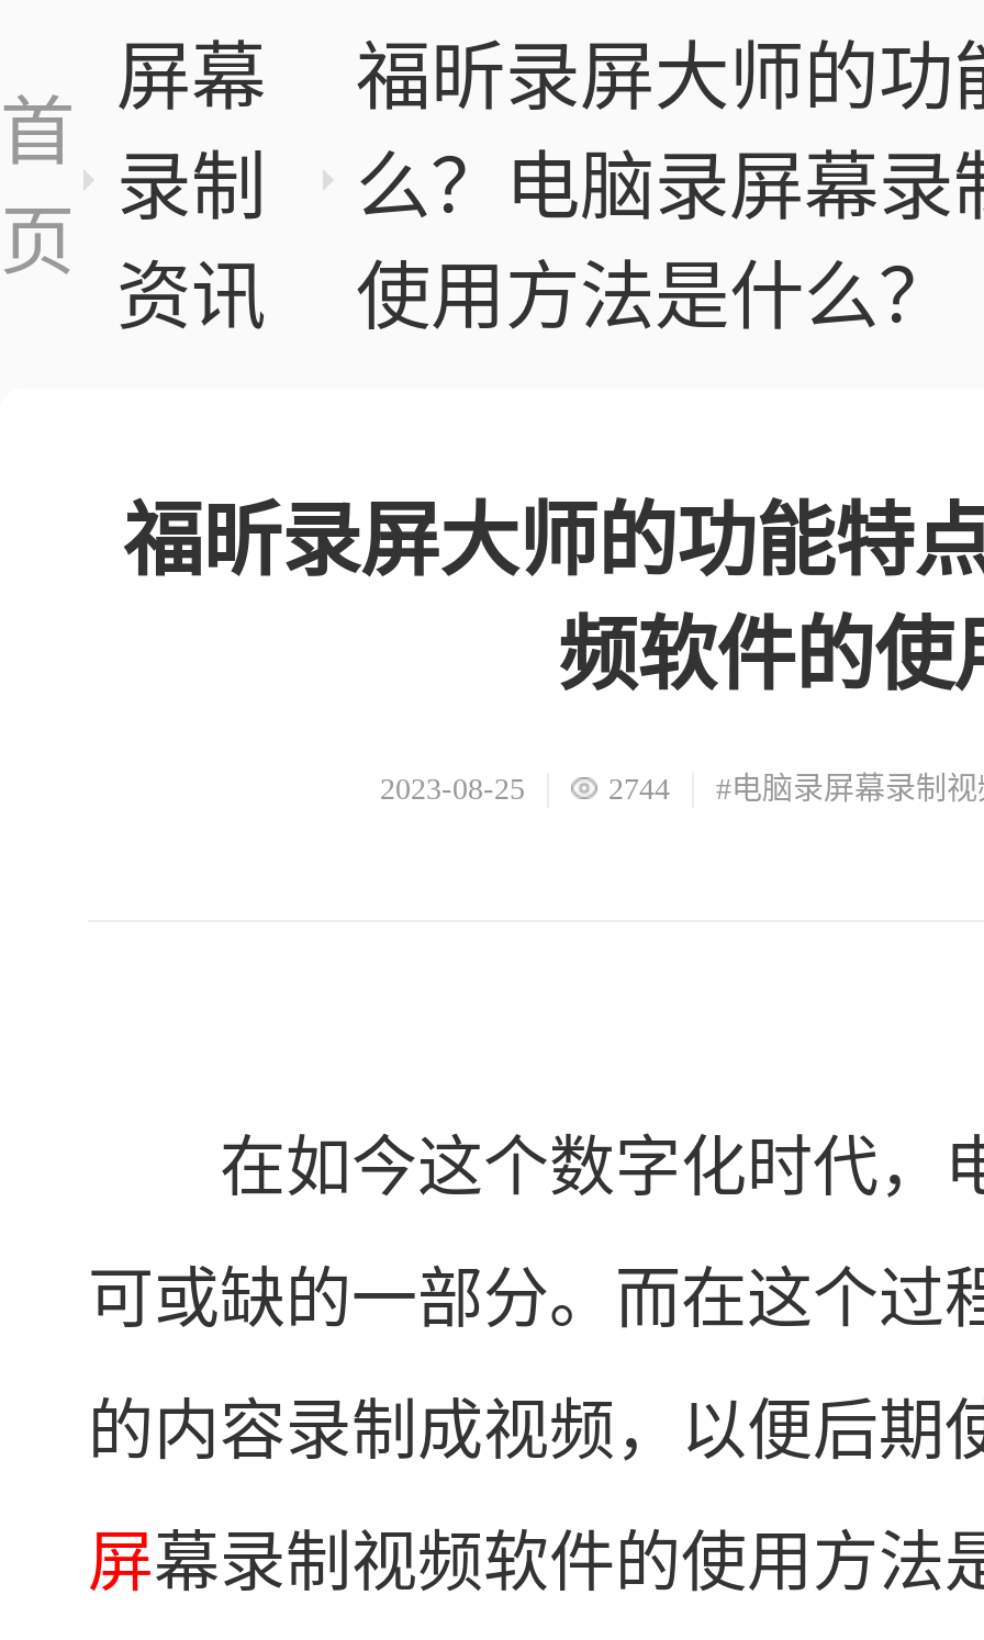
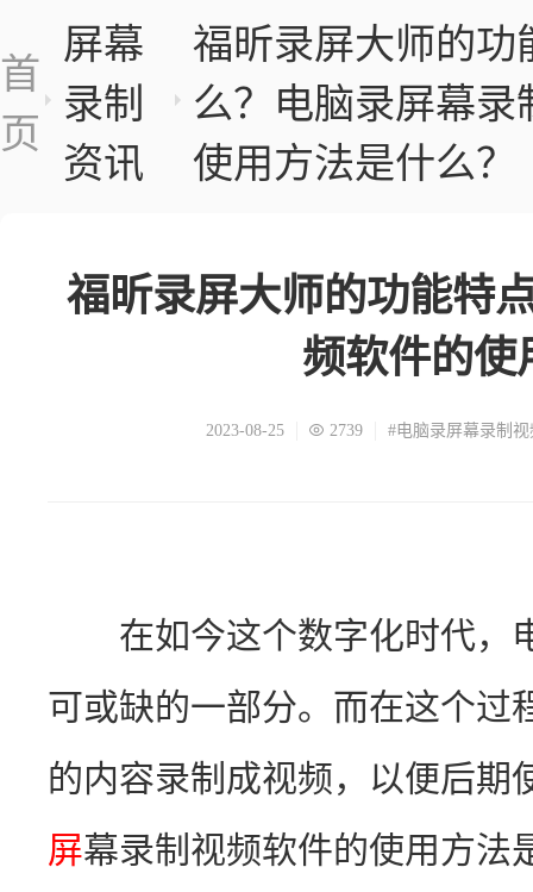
- 2744
+ 2739
